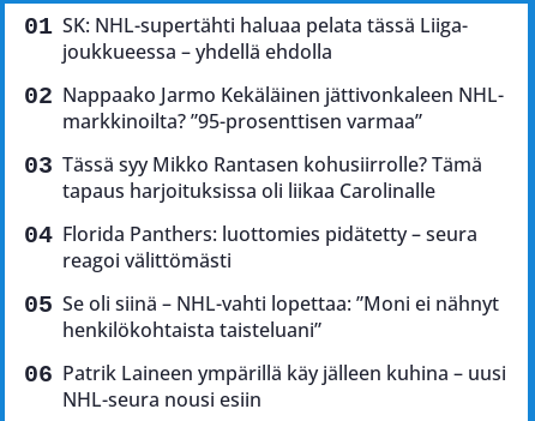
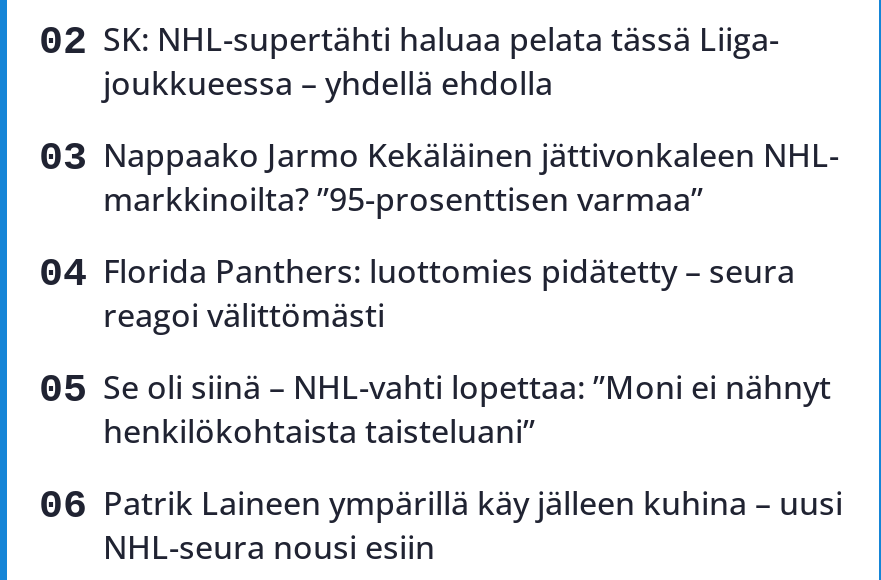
- Tässä syy Mikko Rantasen kohusiirrolle? Tämä
- tapaus harjoituksissa oli liikaa Carolinalle
